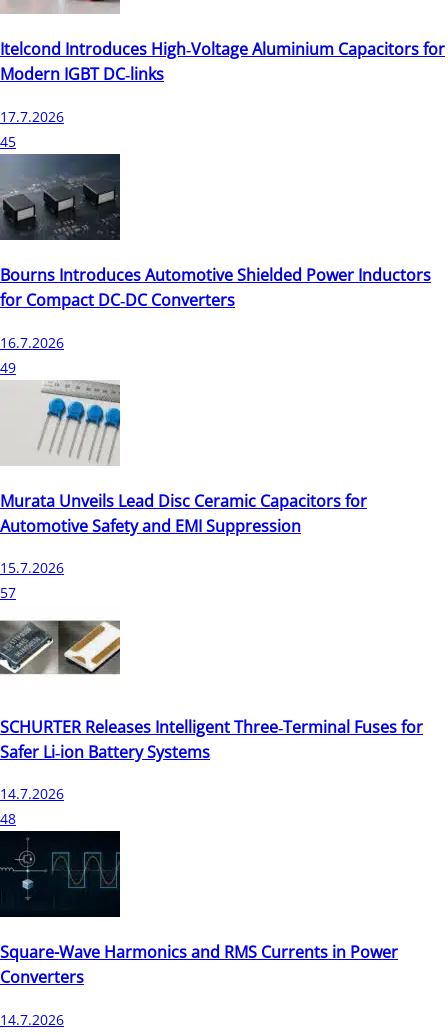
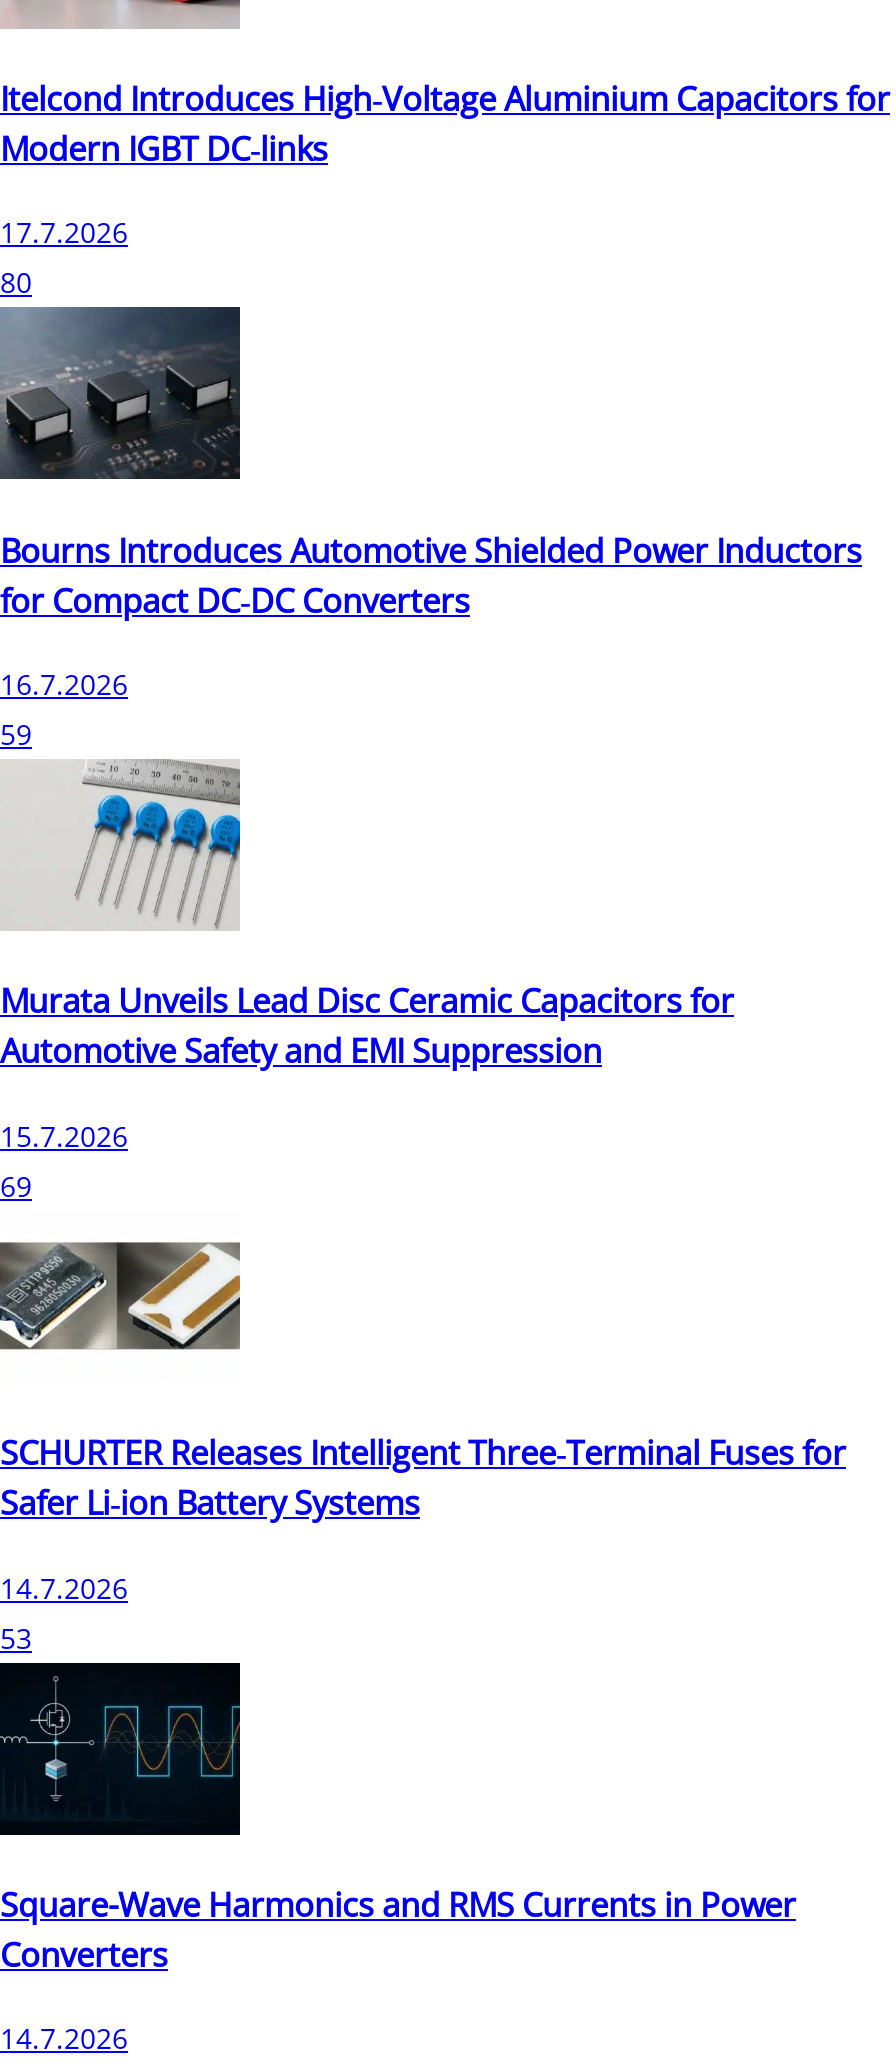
- 45
+ 80

- 49
+ 59

- 57
+ 69

- 48
+ 53
